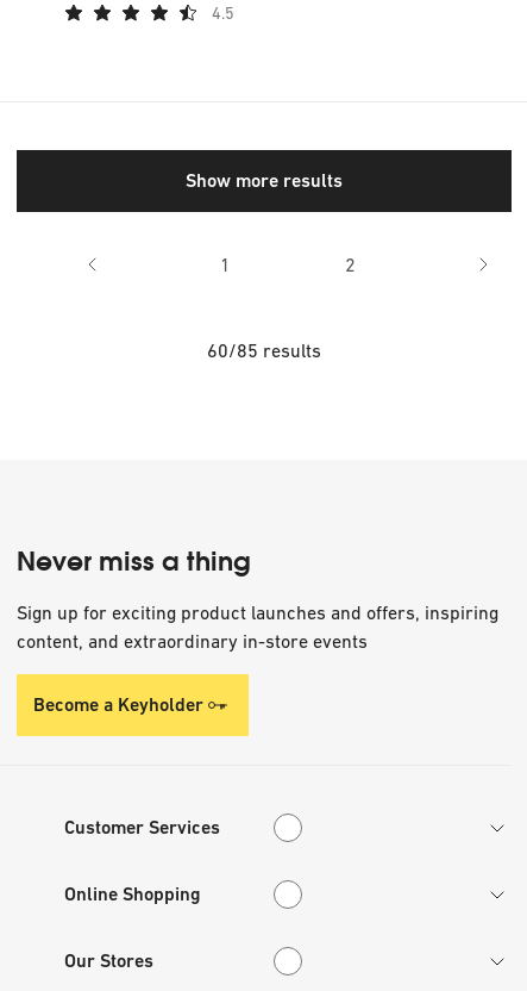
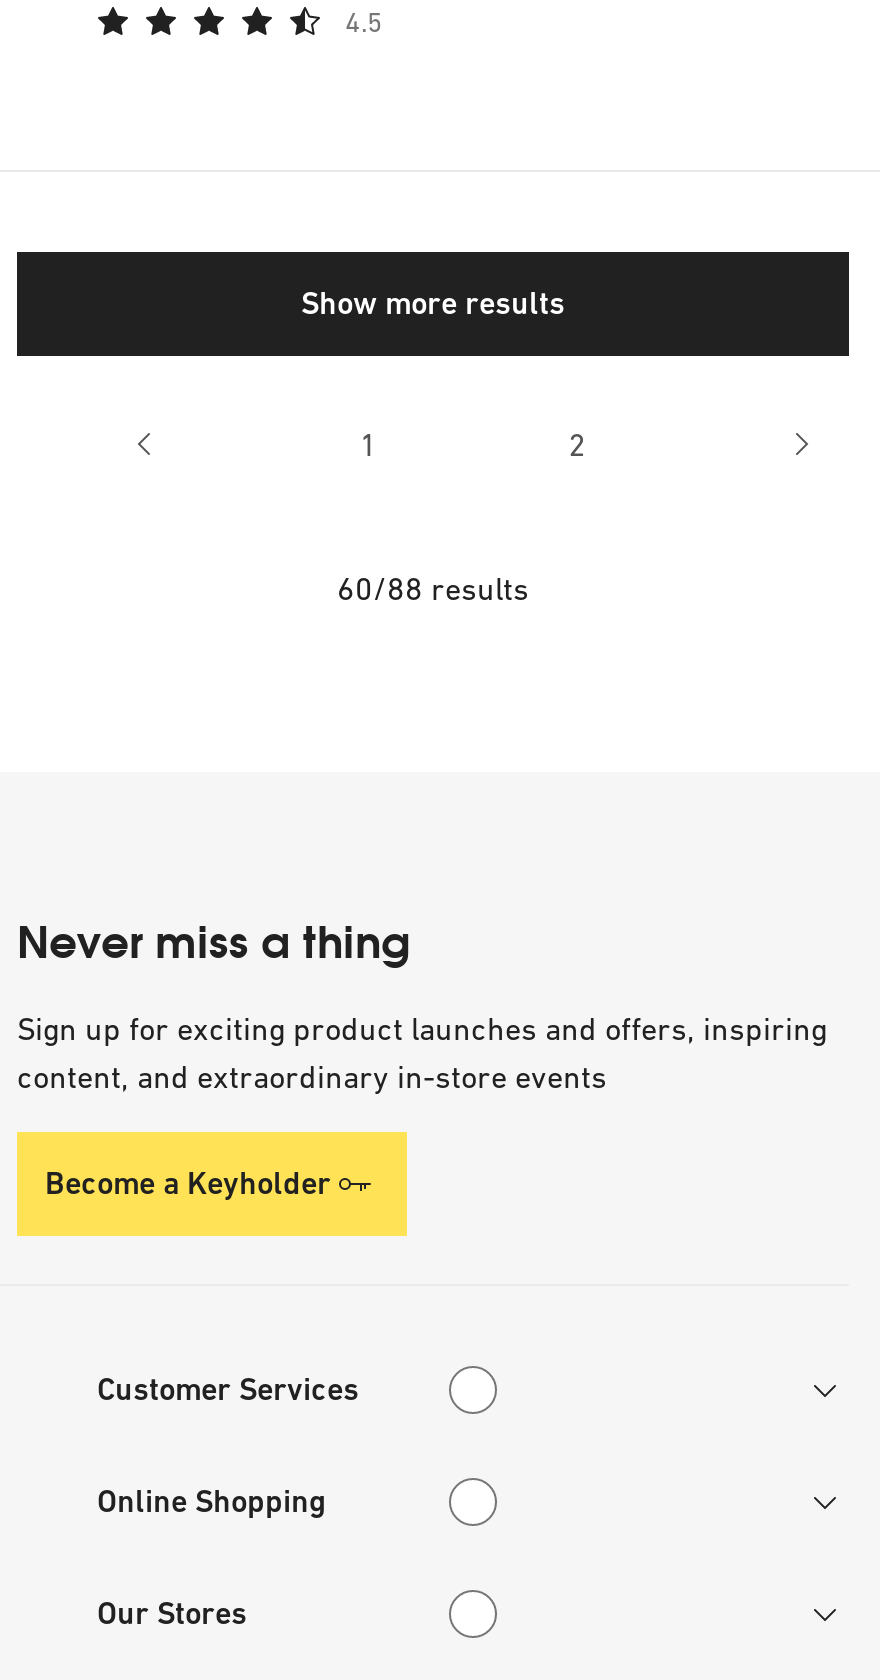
- 60/85 results
+ 60/88 results
